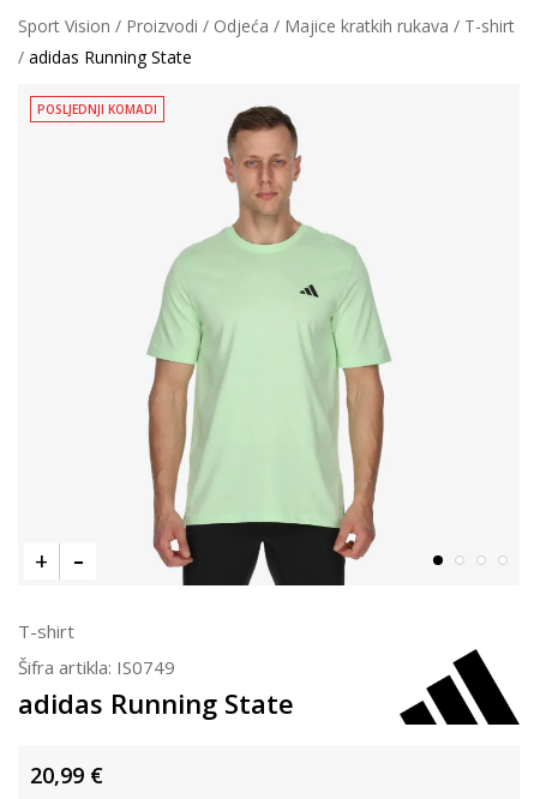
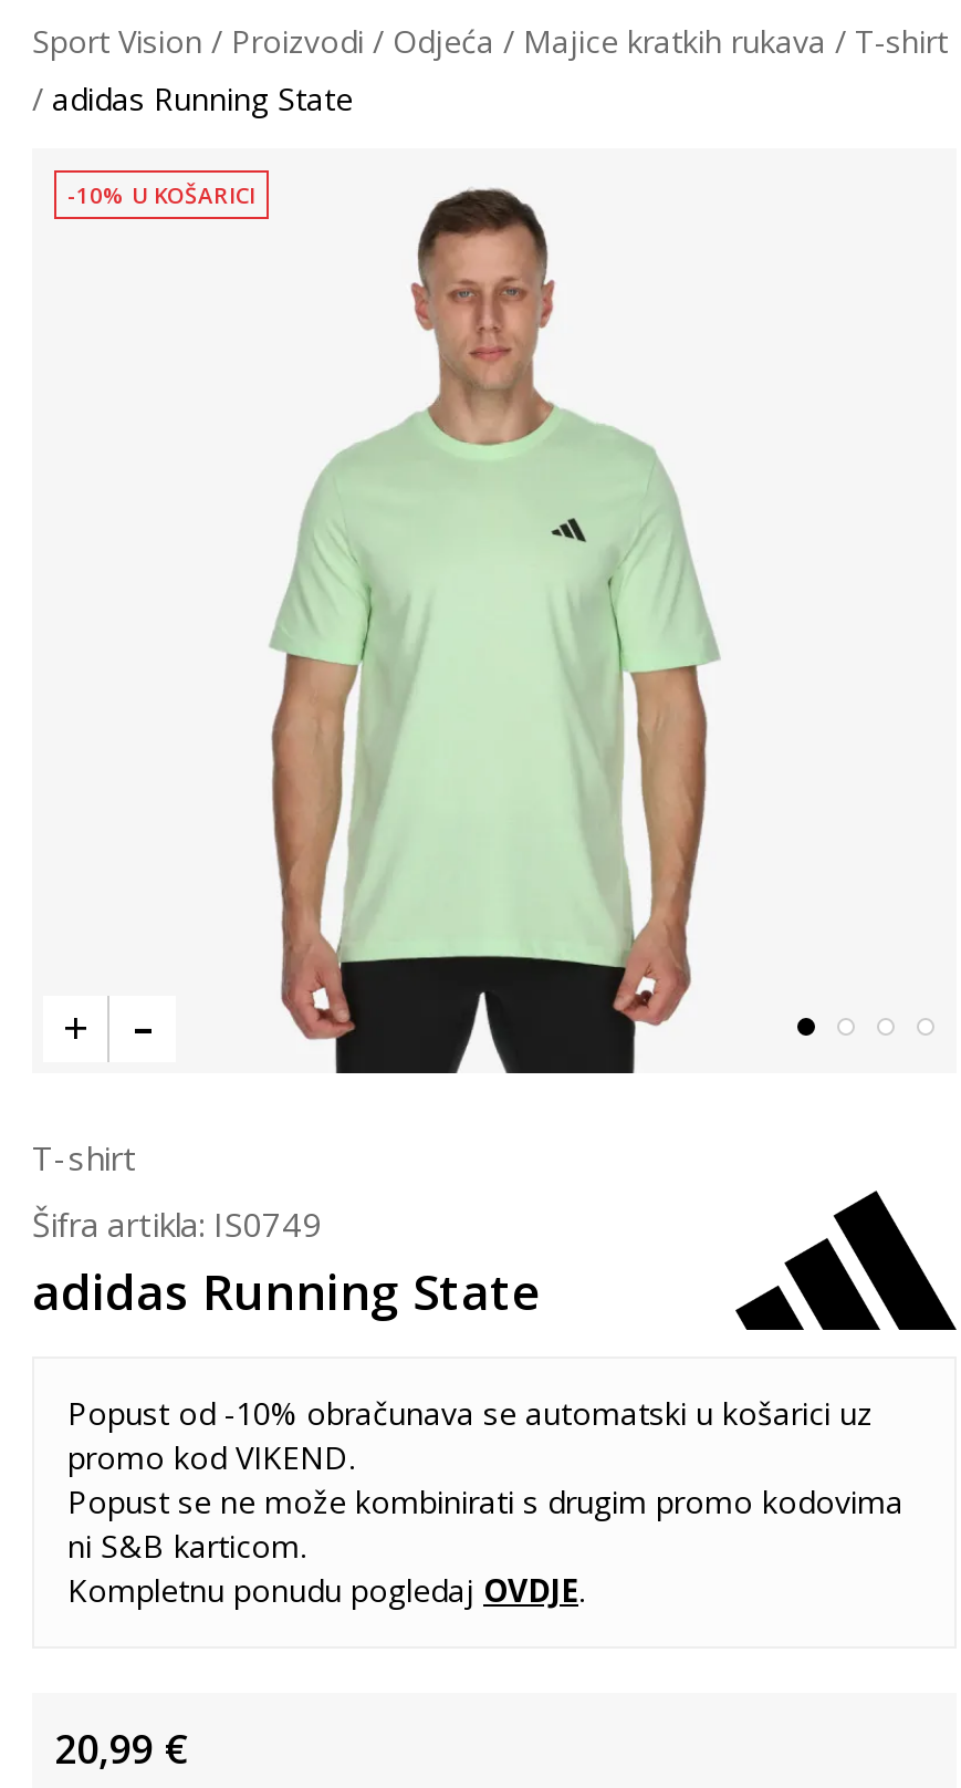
- POSLJEDNJI KOMADI
+ -10% U KOŠARICI

+ Popust od -10% obračunava se automatski u košarici uz
+ promo kod VIKEND.
+ Popust se ne može kombinirati s drugim promo kodovima
+ ni S&B karticom.
+ Kompletnu ponudu pogledaj OVDJE.
